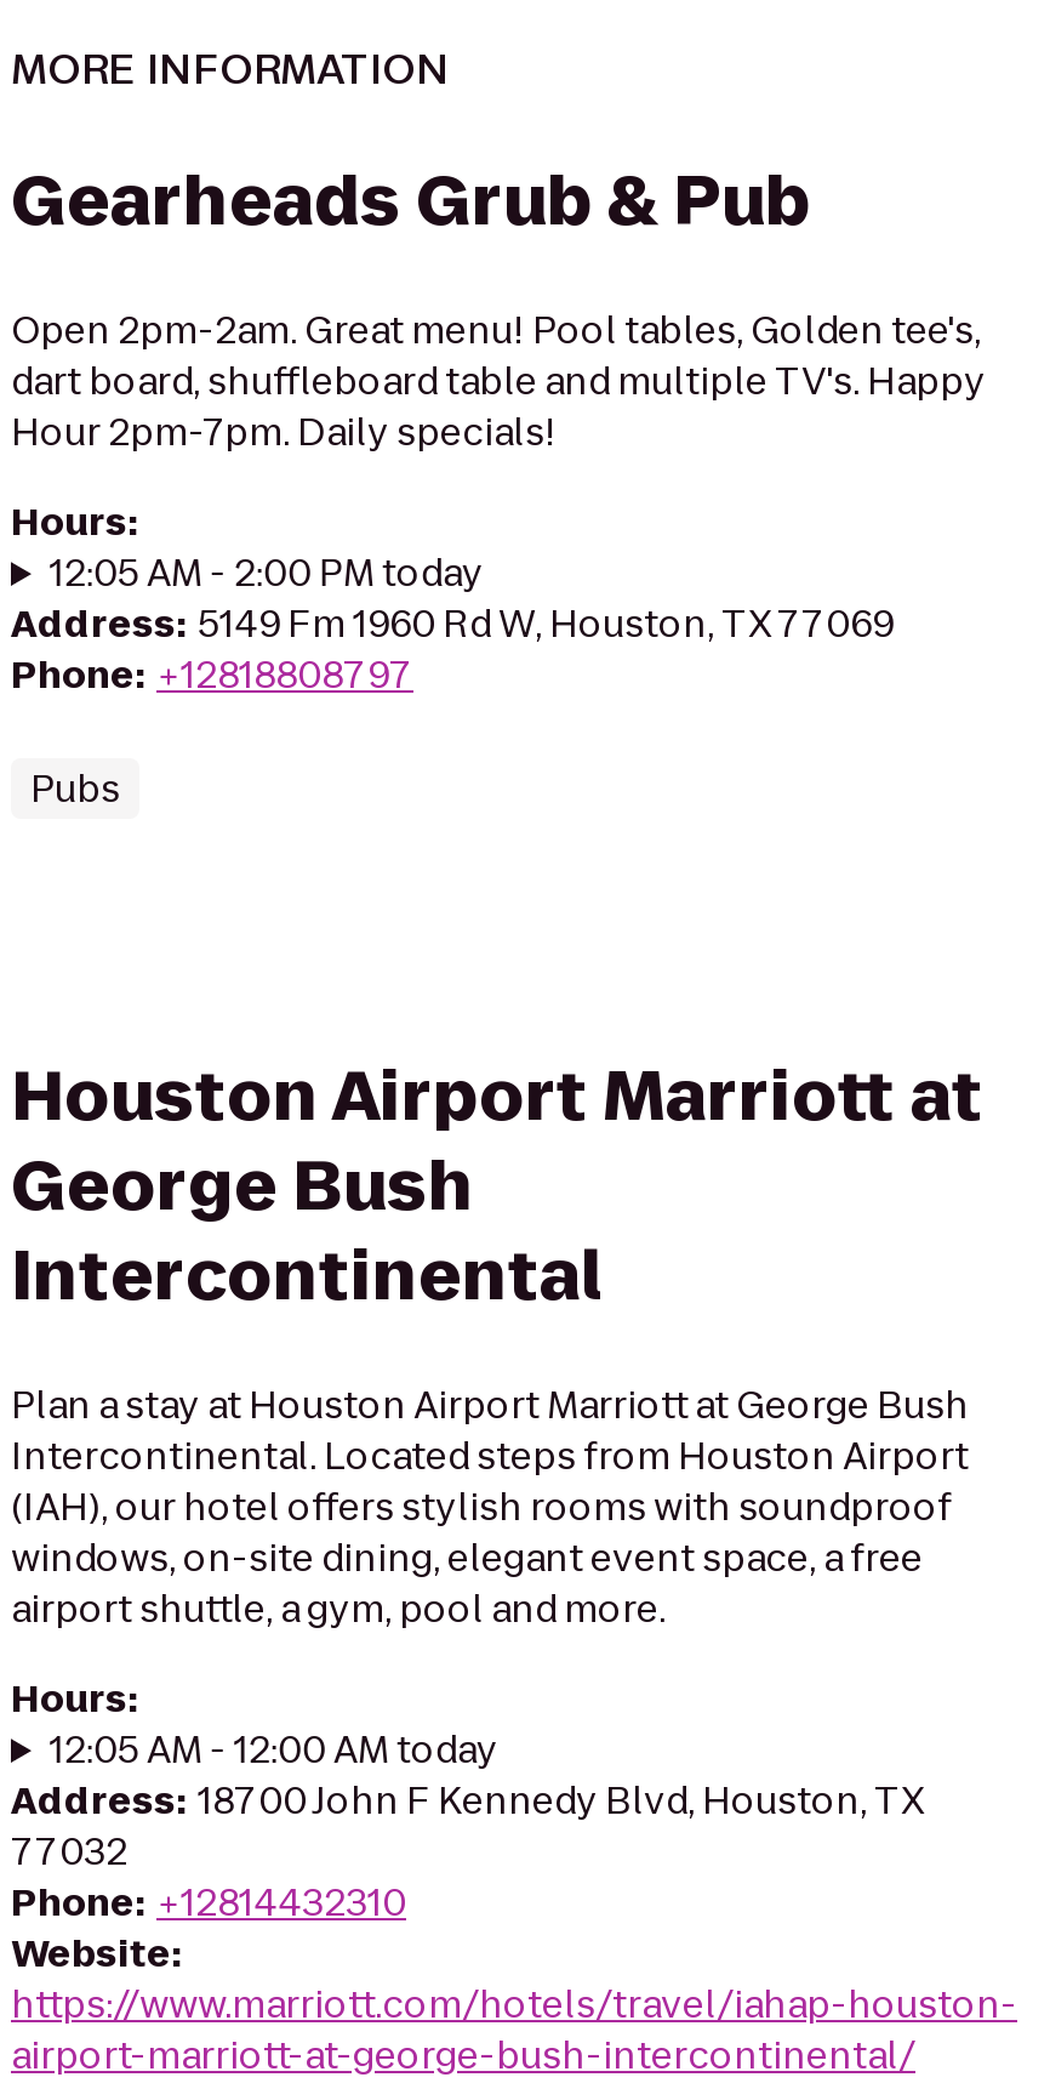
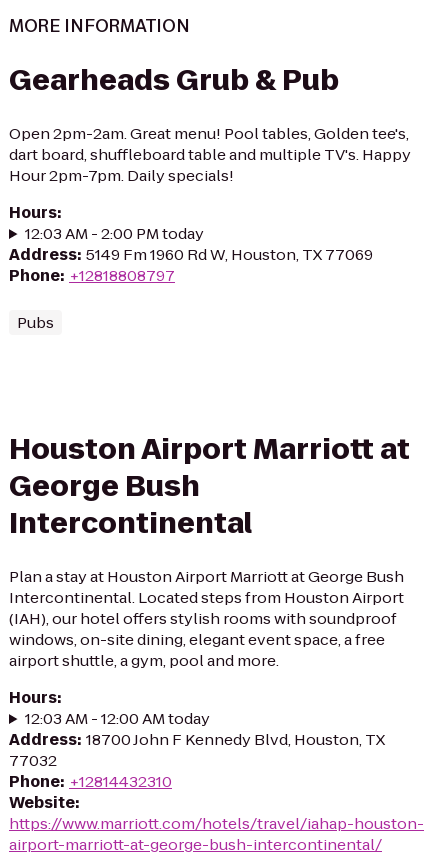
- 12:05 AM - 2:00 PM today
+ 12:03 AM - 2:00 PM today

- 12:05 AM - 12:00 AM today
+ 12:03 AM - 12:00 AM today
